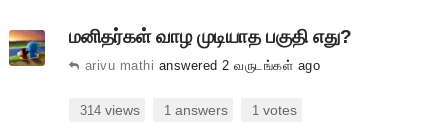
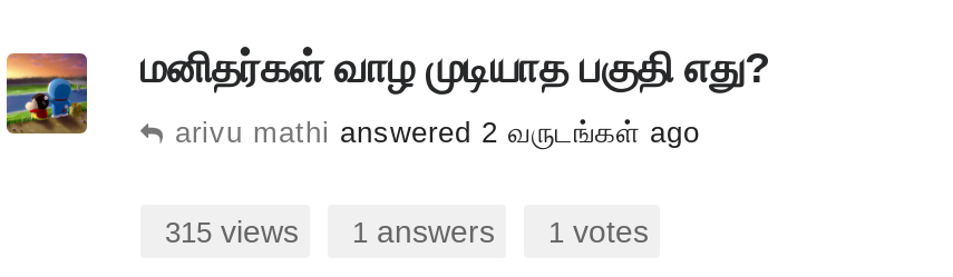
- 314 views 1 answers 1 votes
+ 315 views 1 answers 1 votes
